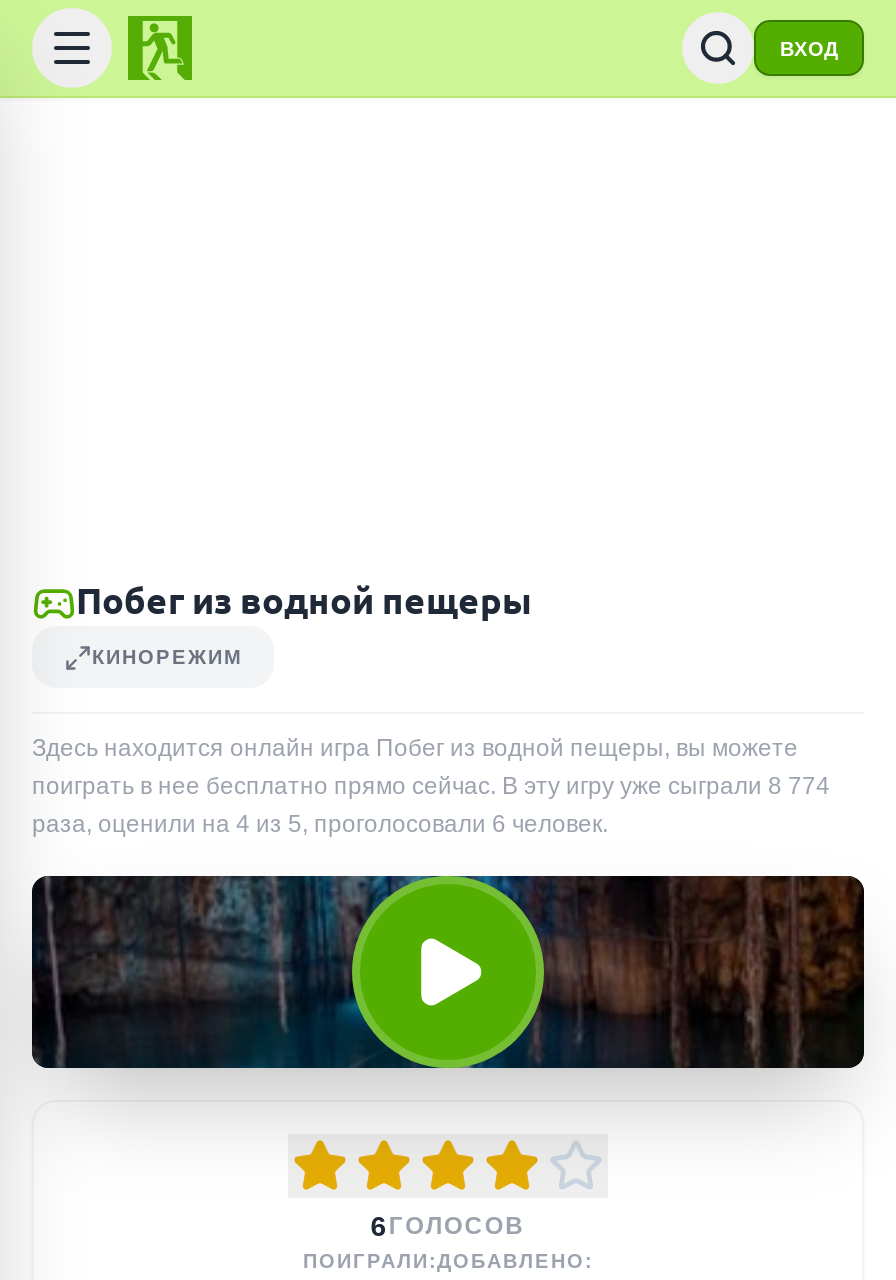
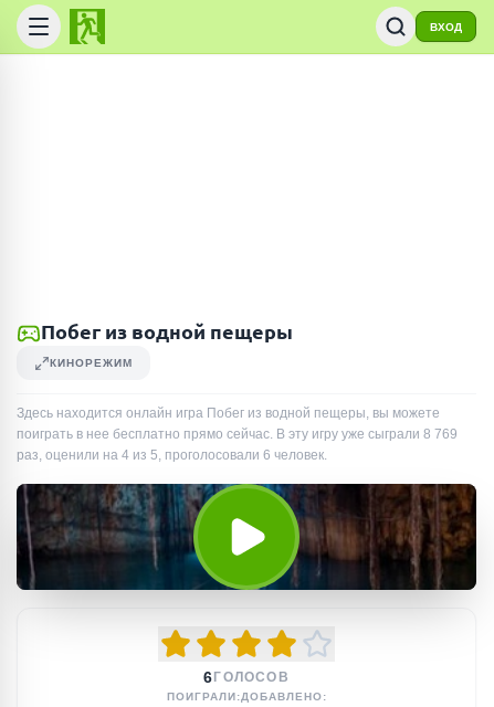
- поиграть в нее бесплатно прямо сейчас. В эту игру уже сыграли 8 774
+ поиграть в нее бесплатно прямо сейчас. В эту игру уже сыграли 8 769

- раза, оценили на 4 из 5, проголосовали 6 человек.
+ раз, оценили на 4 из 5, проголосовали 6 человек.
